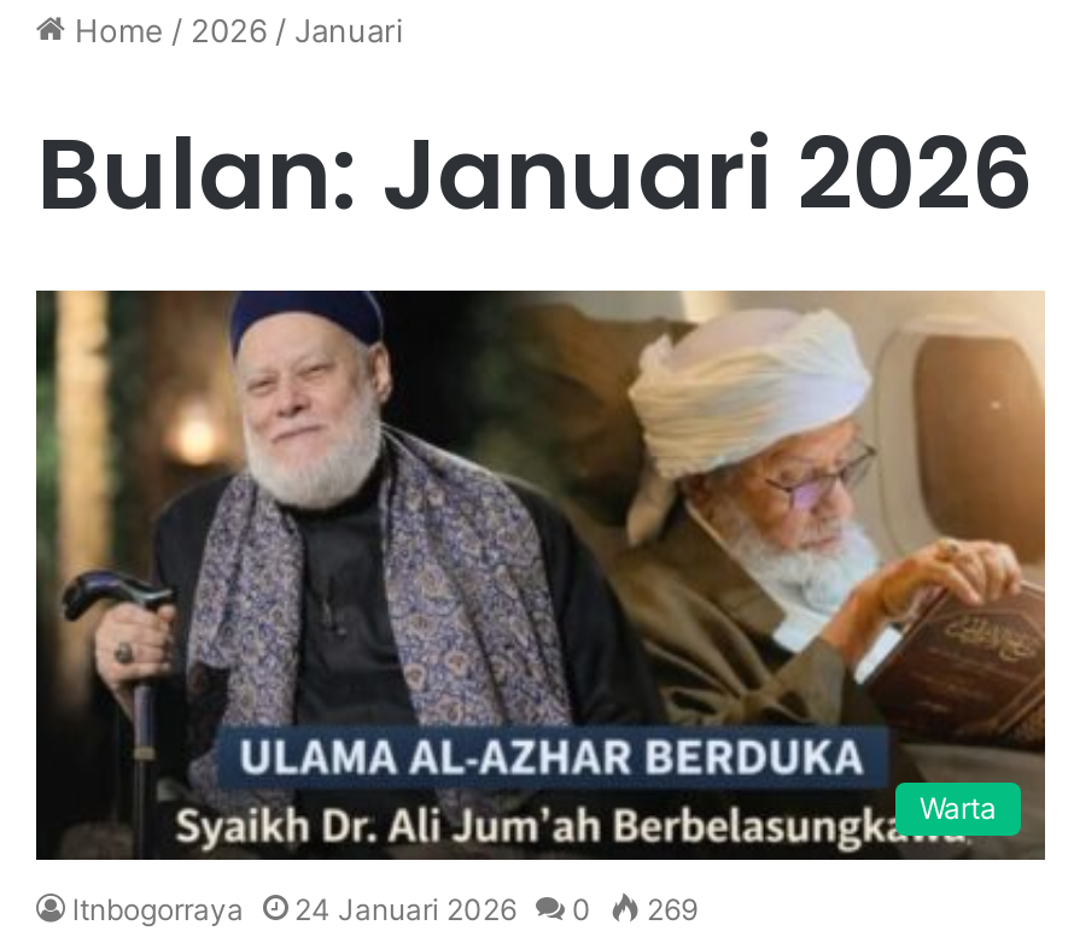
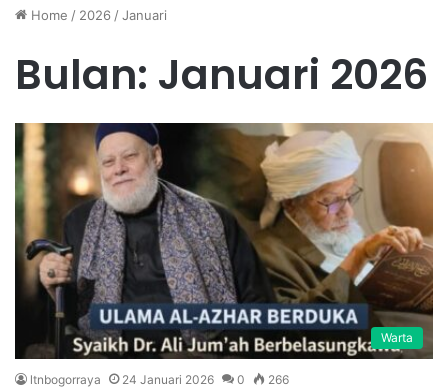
- ltnbogorraya 24 Januari 2026 0 269
+ ltnbogorraya 24 Januari 2026 0 266
